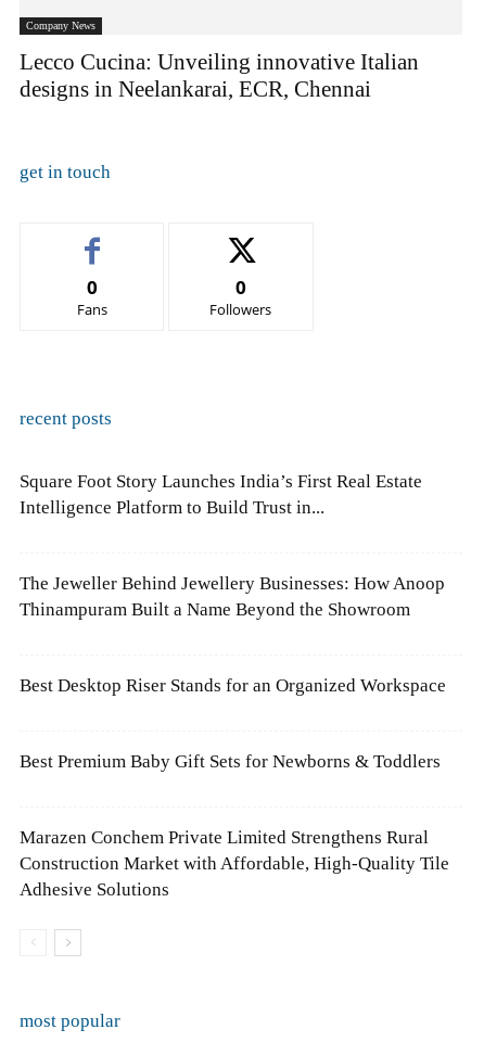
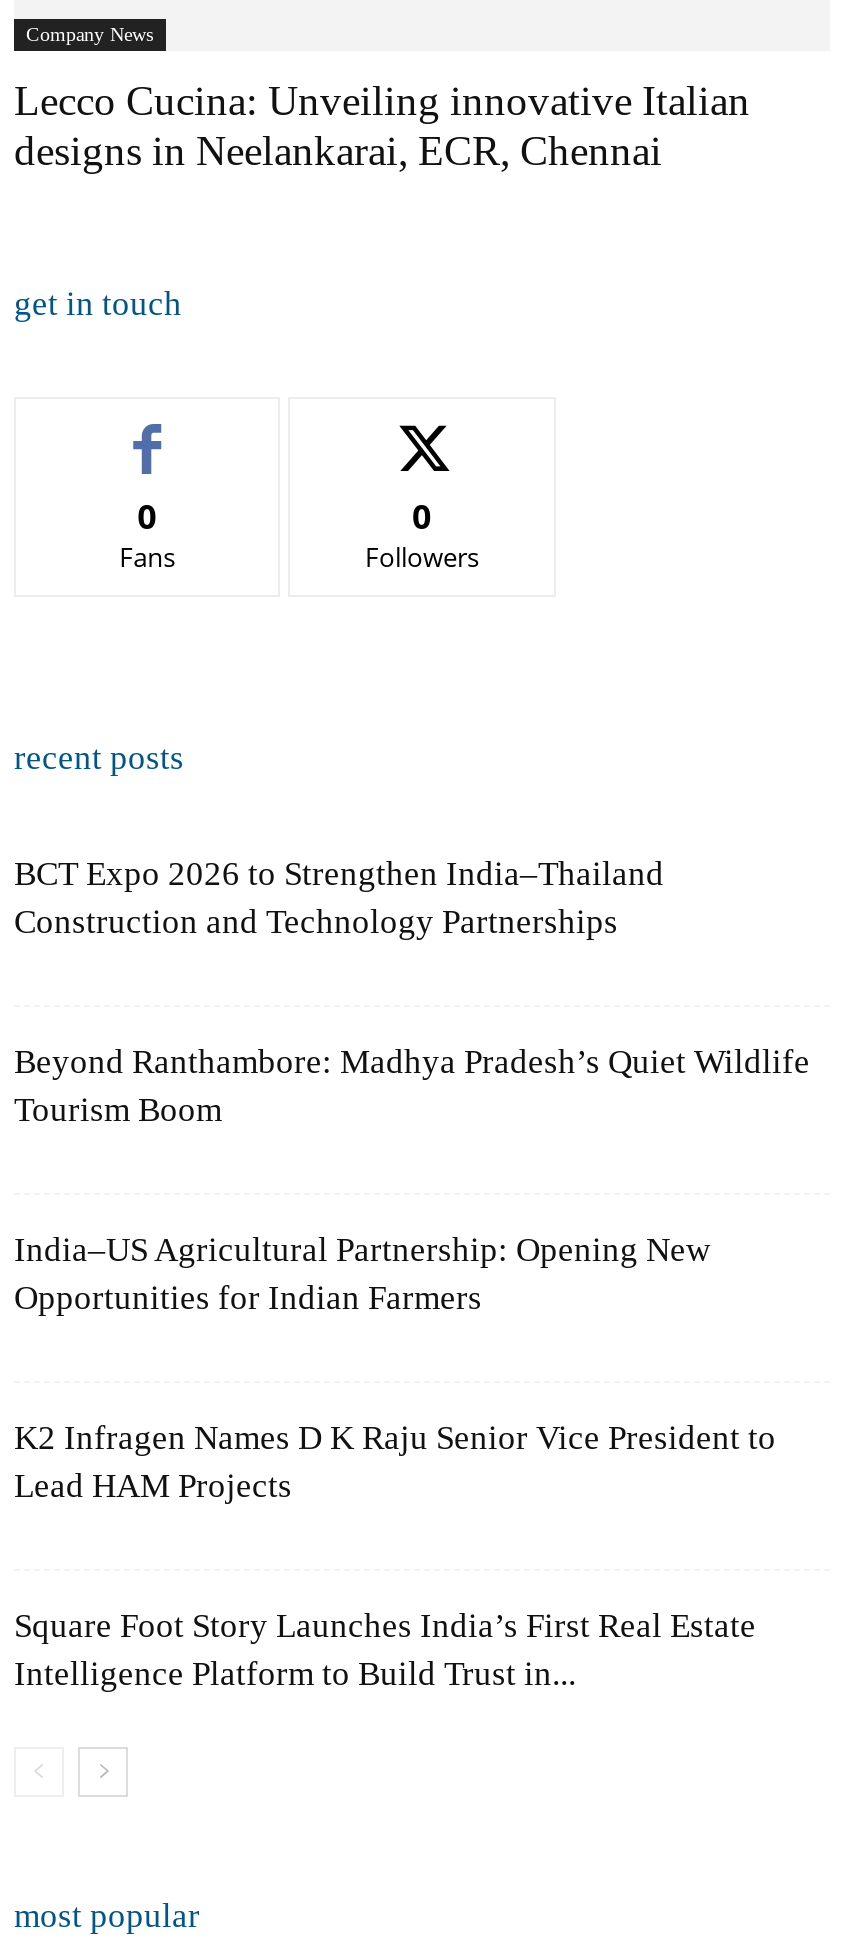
+ BCT Expo 2026 to Strengthen India–Thailand
+ Construction and Technology Partnerships

+ Beyond Ranthambore: Madhya Pradesh’s Quiet Wildlife
+ Tourism Boom

+ India–US Agricultural Partnership: Opening New
+ Opportunities for Indian Farmers

+ K2 Infragen Names D K Raju Senior Vice President to
+ Lead HAM Projects

moved down: Square Foot Story Launches India’s First Real Estate | Intelligence Platform to Build Trust in...

- The Jeweller Behind Jewellery Businesses: How Anoop
- Thinampuram Built a Name Beyond the Showroom

- Best Desktop Riser Stands for an Organized Workspace

- Best Premium Baby Gift Sets for Newborns & Toddlers

- Marazen Conchem Private Limited Strengthens Rural
- Construction Market with Affordable, High-Quality Tile
- Adhesive Solutions
